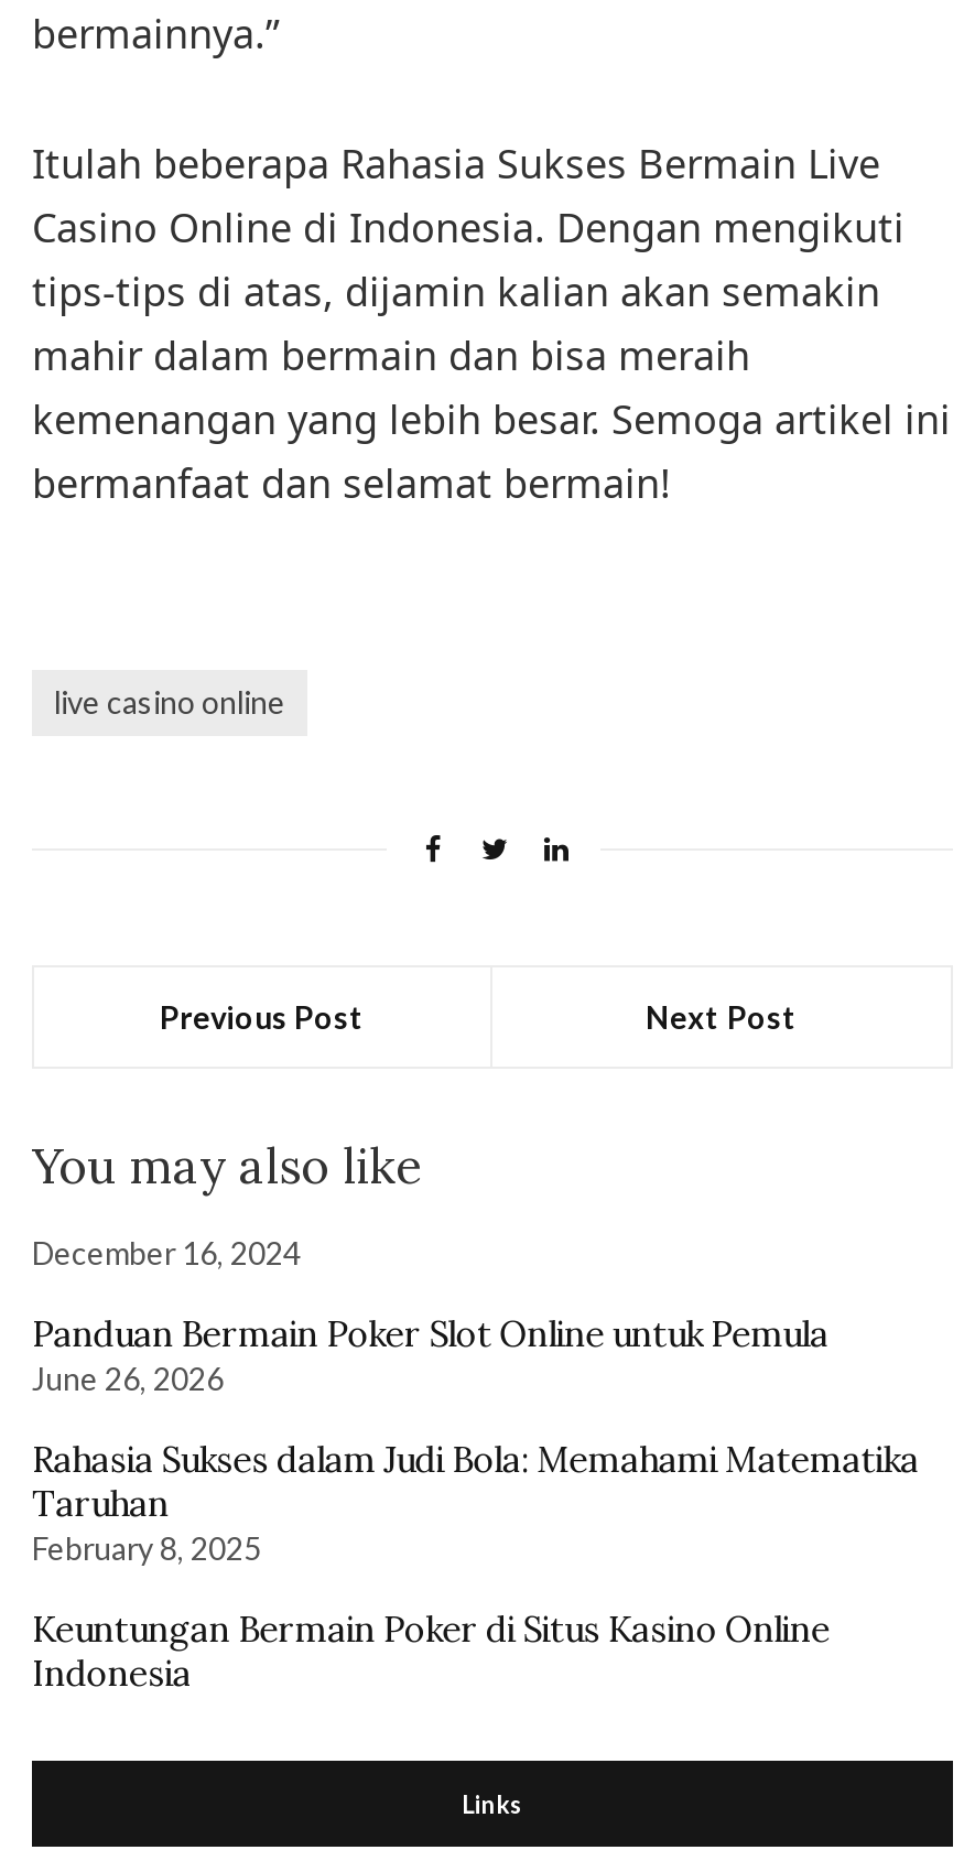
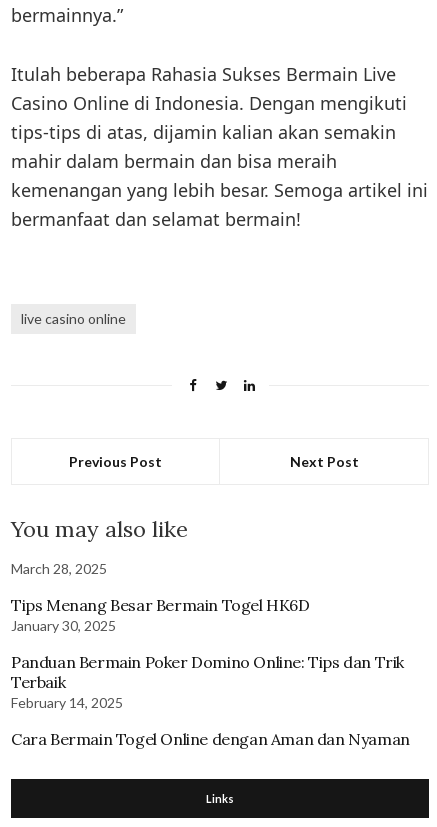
- December 16, 2024
+ March 28, 2025

- Panduan Bermain Poker Slot Online untuk Pemula
- June 26, 2026
+ Tips Menang Besar Bermain Togel HK6D
+ January 30, 2025

- Rahasia Sukses dalam Judi Bola: Memahami Matematika
- Taruhan
- February 8, 2025
+ Panduan Bermain Poker Domino Online: Tips dan Trik
+ Terbaik
+ February 14, 2025

- Keuntungan Bermain Poker di Situs Kasino Online
- Indonesia
+ Cara Bermain Togel Online dengan Aman dan Nyaman
